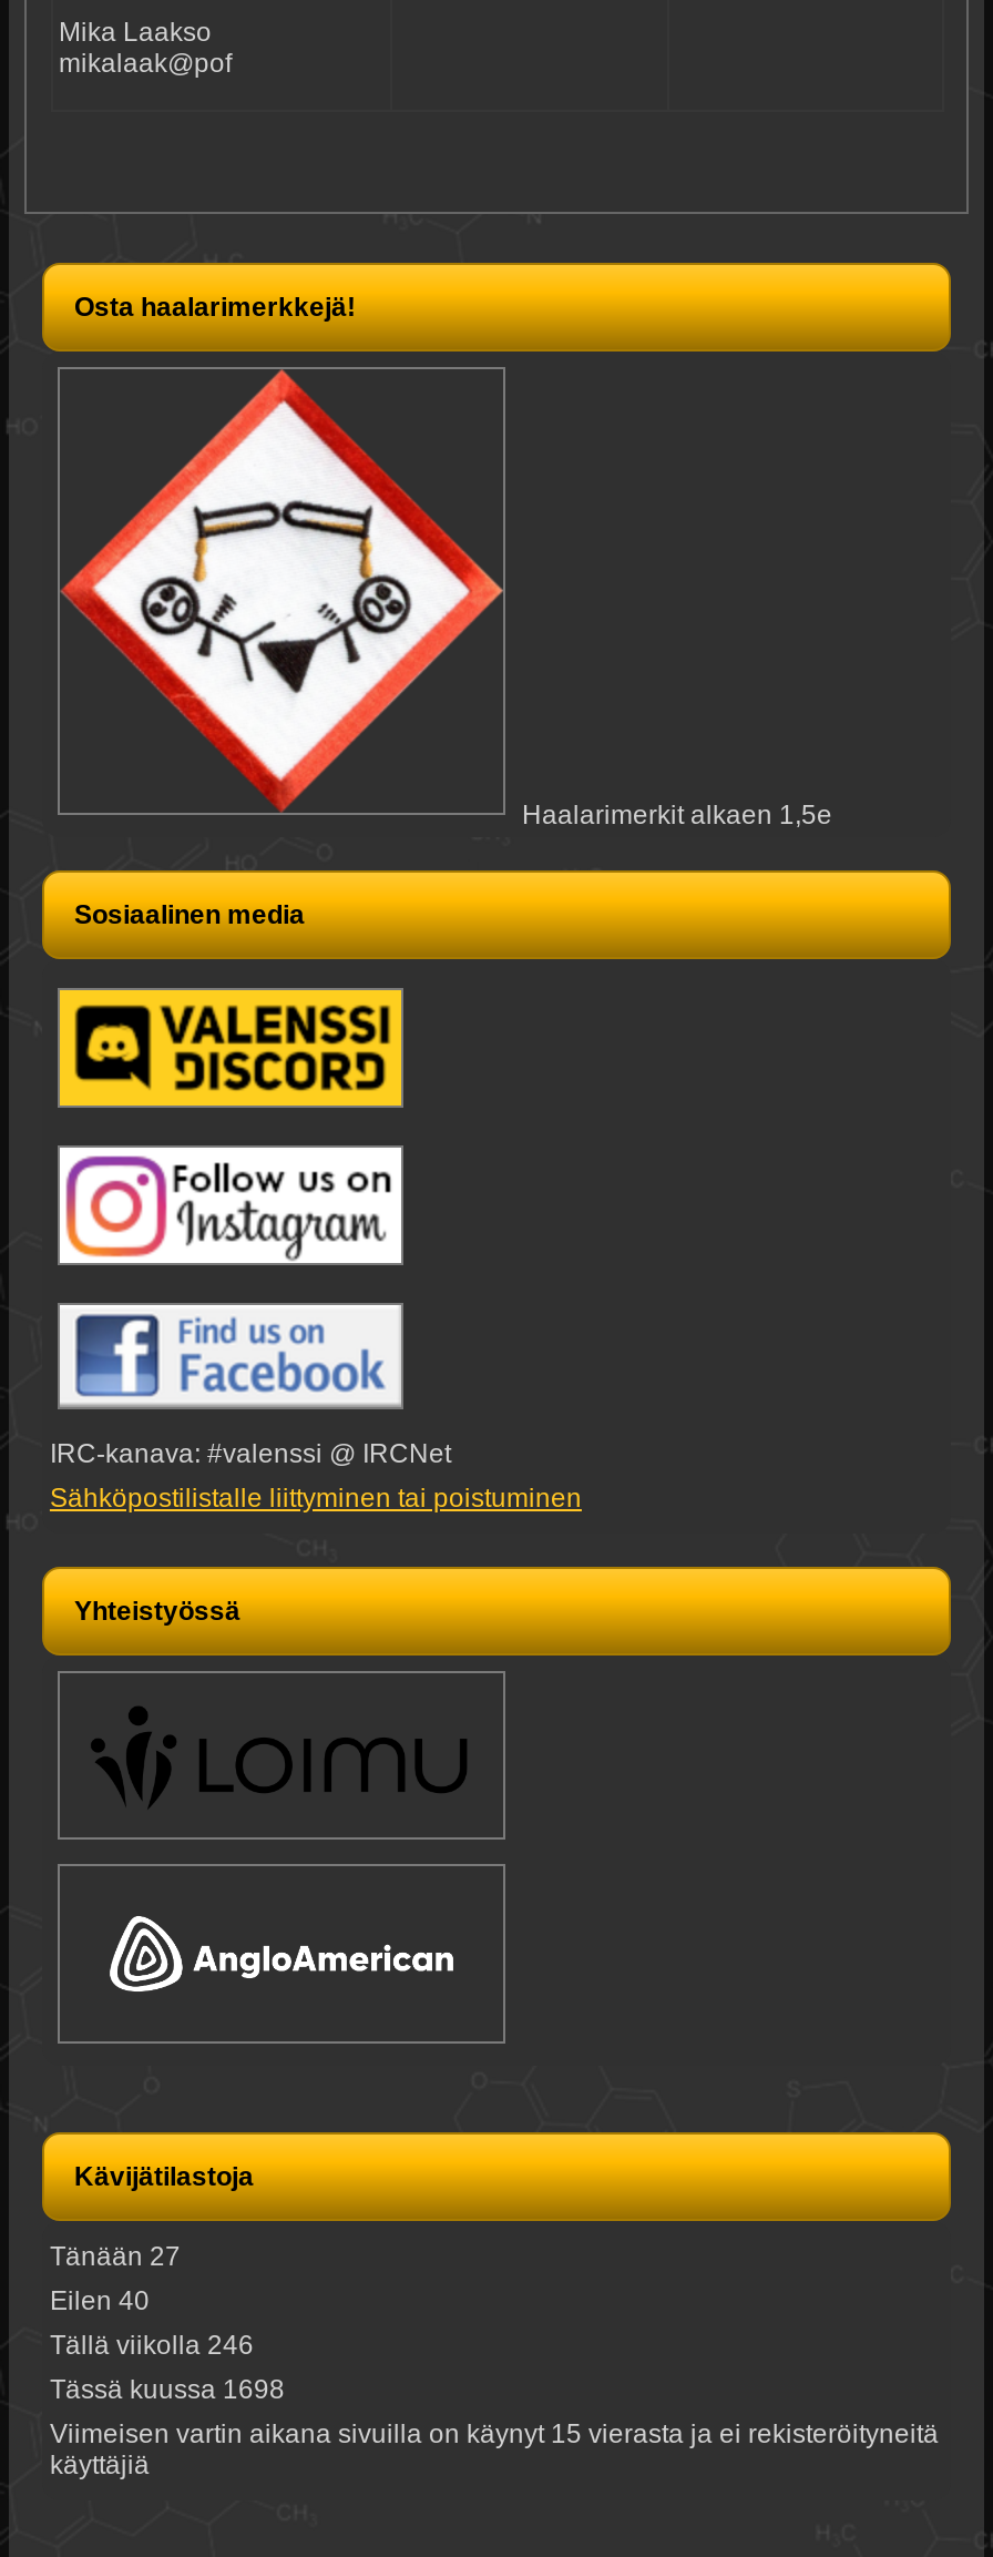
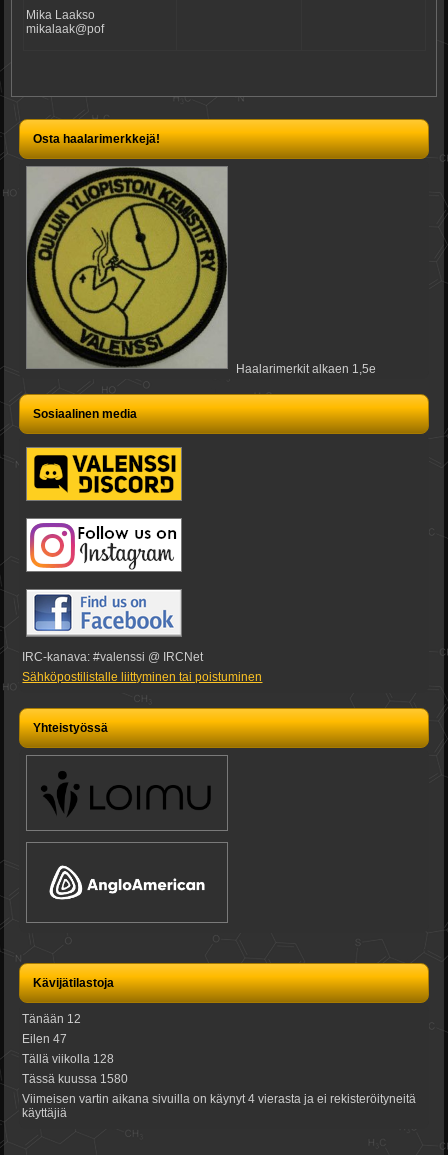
- [image]
+ [image]

- Tänään 27
+ Tänään 12

- Eilen 40
+ Eilen 47

- Tällä viikolla 246
+ Tällä viikolla 128

- Tässä kuussa 1698
+ Tässä kuussa 1580

- Viimeisen vartin aikana sivuilla on käynyt 15 vierasta ja ei rekisteröityneitä
+ Viimeisen vartin aikana sivuilla on käynyt 4 vierasta ja ei rekisteröityneitä
